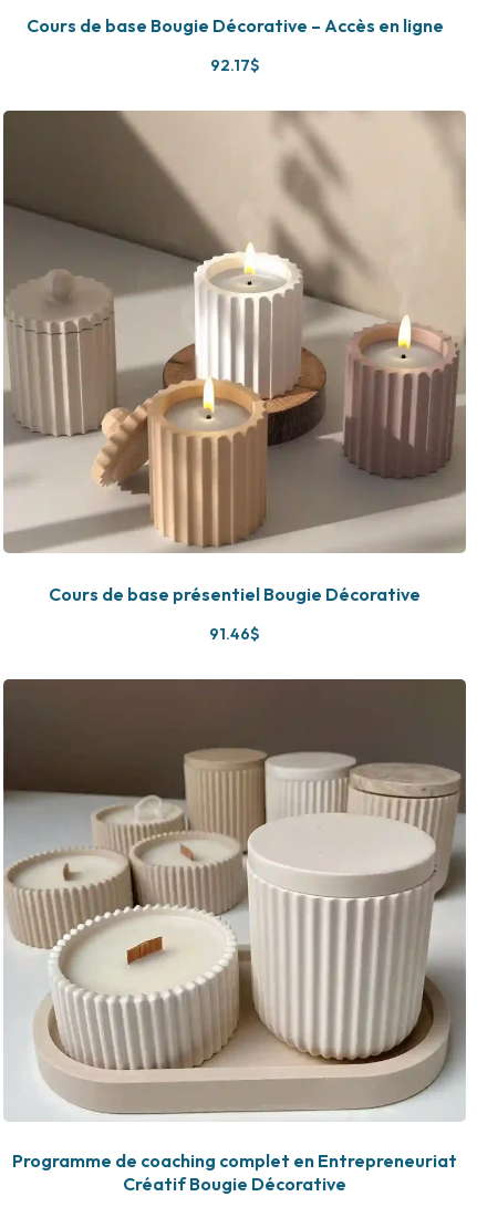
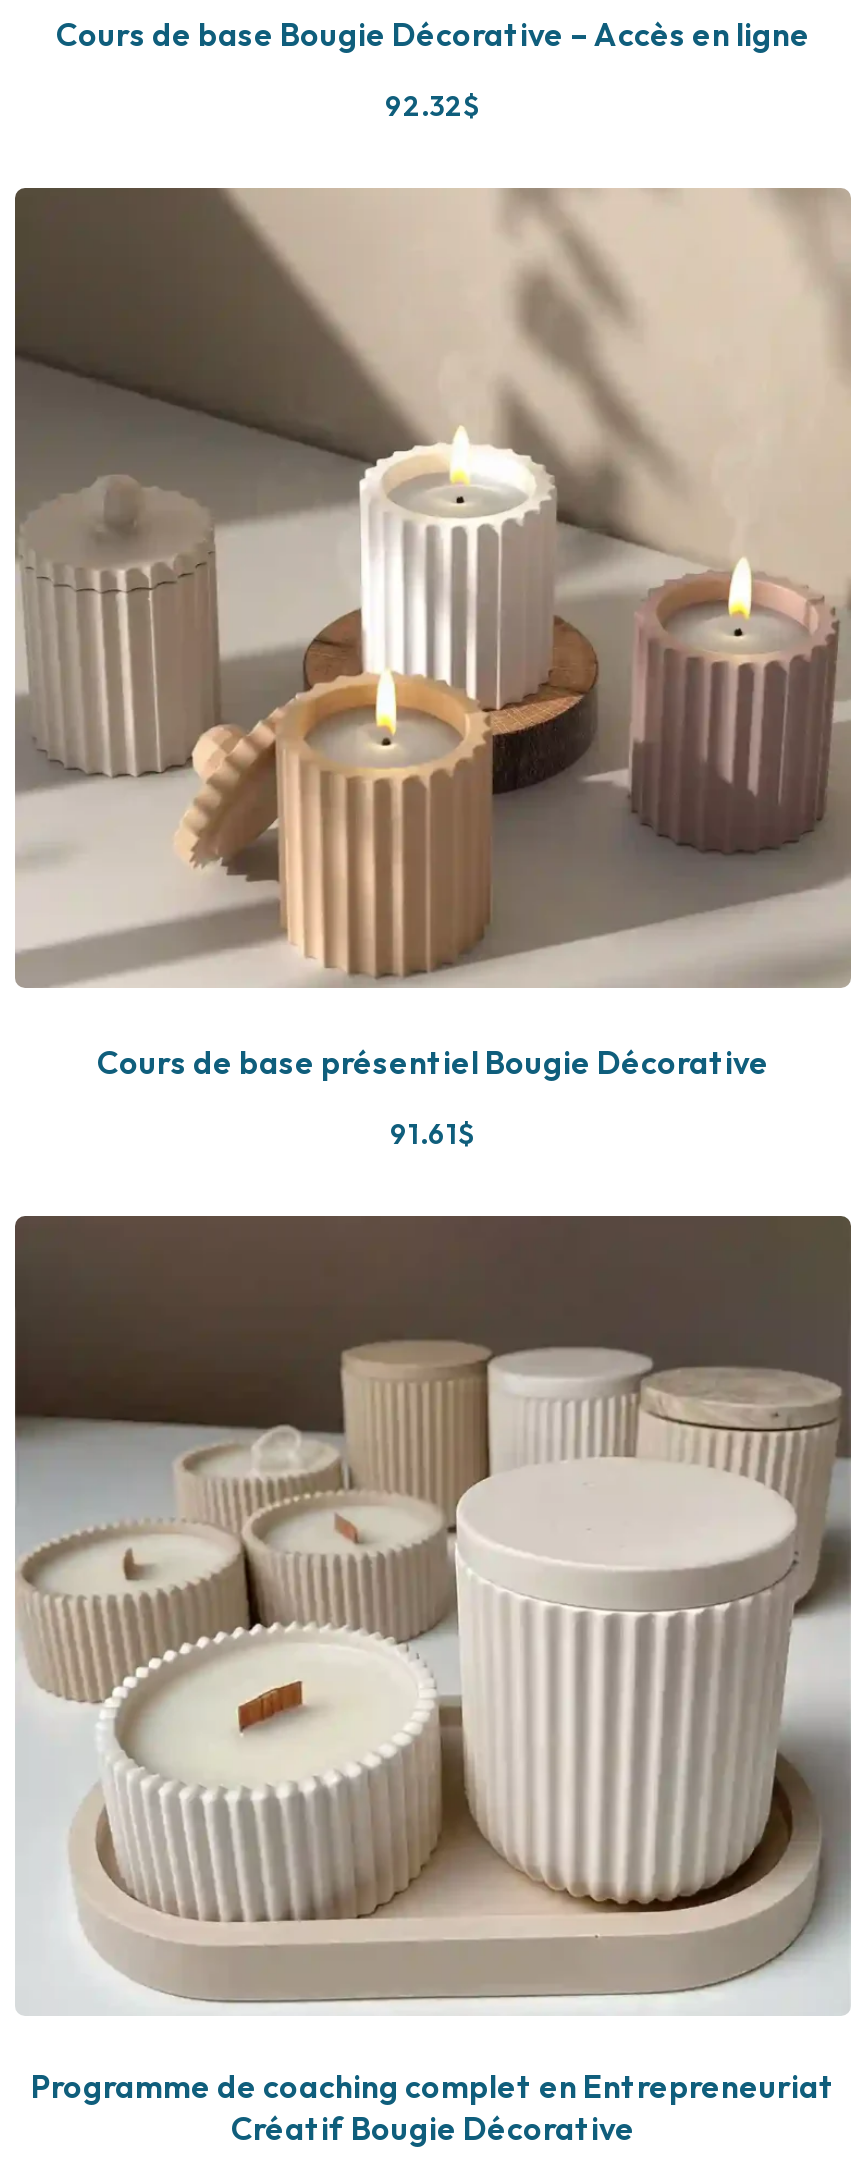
- 92.17$
+ 92.32$

- 91.46$
+ 91.61$
